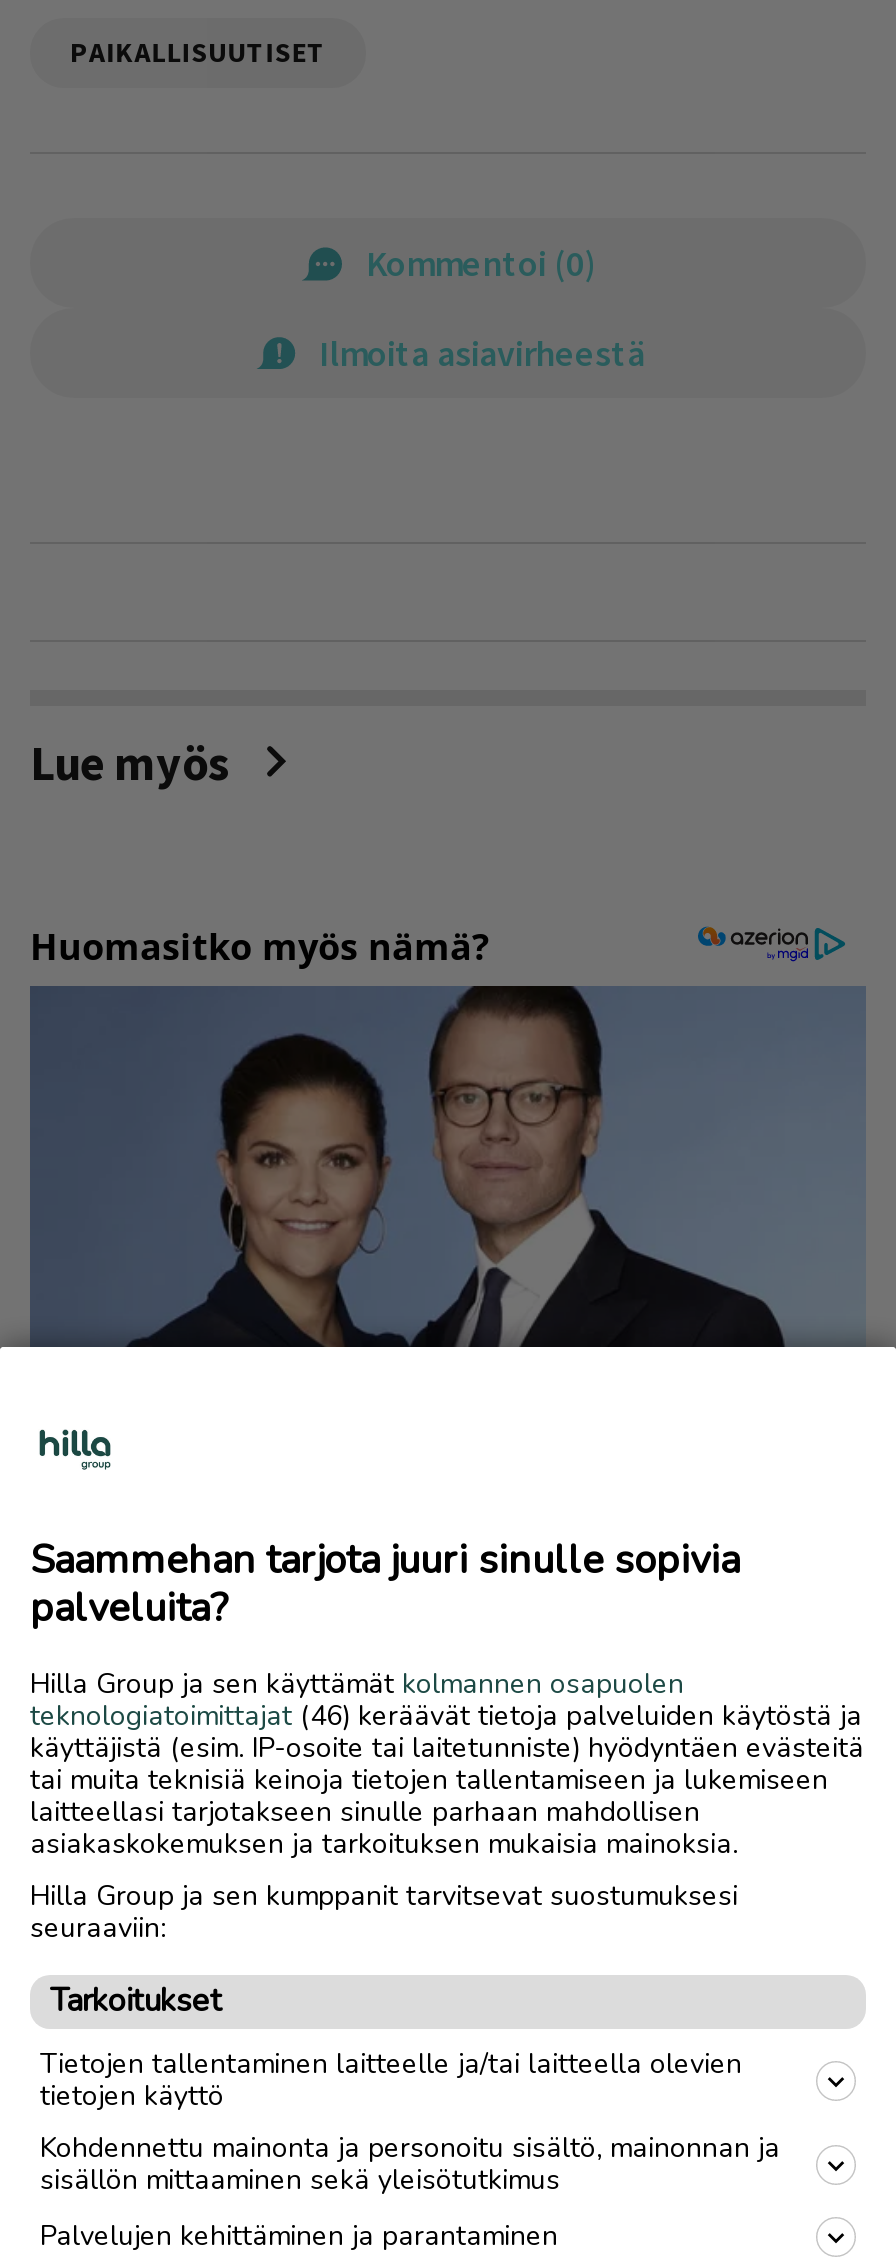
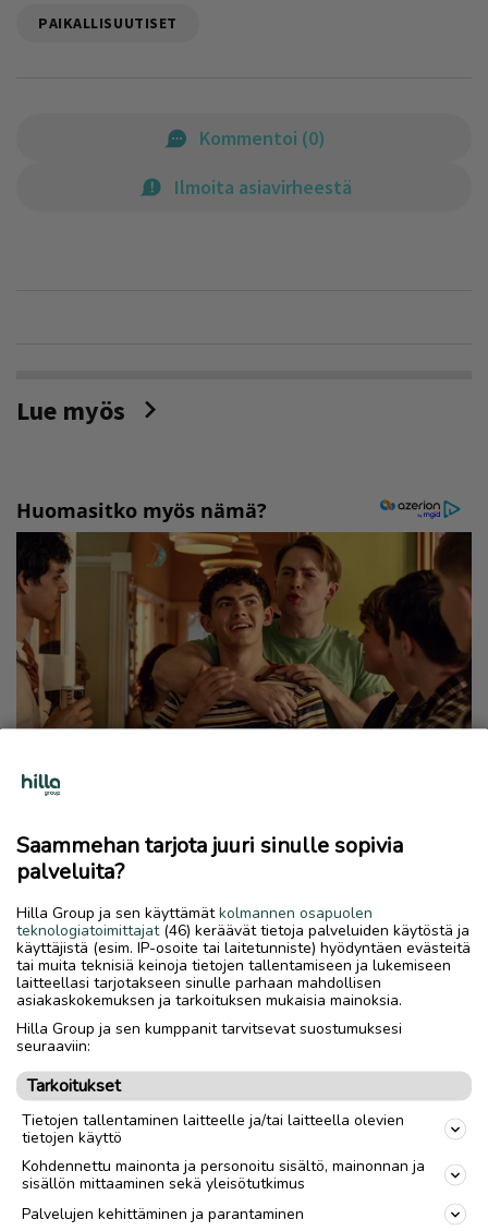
- [image]
+ [image]
